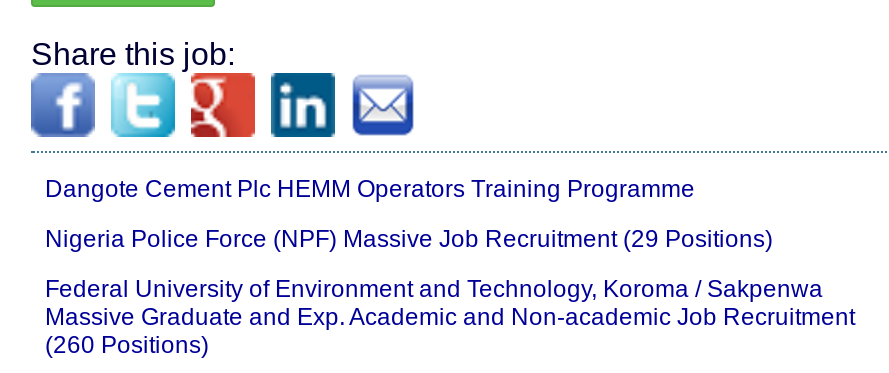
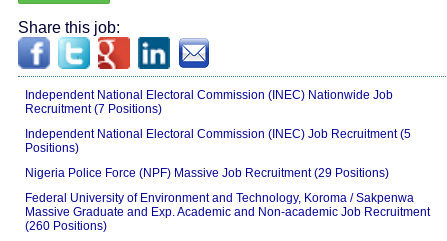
- Dangote Cement Plc HEMM Operators Training Programme
+ Independent National Electoral Commission (INEC) Nationwide Job
+ Recruitment (7 Positions)
+ Independent National Electoral Commission (INEC) Job Recruitment (5
+ Positions)
